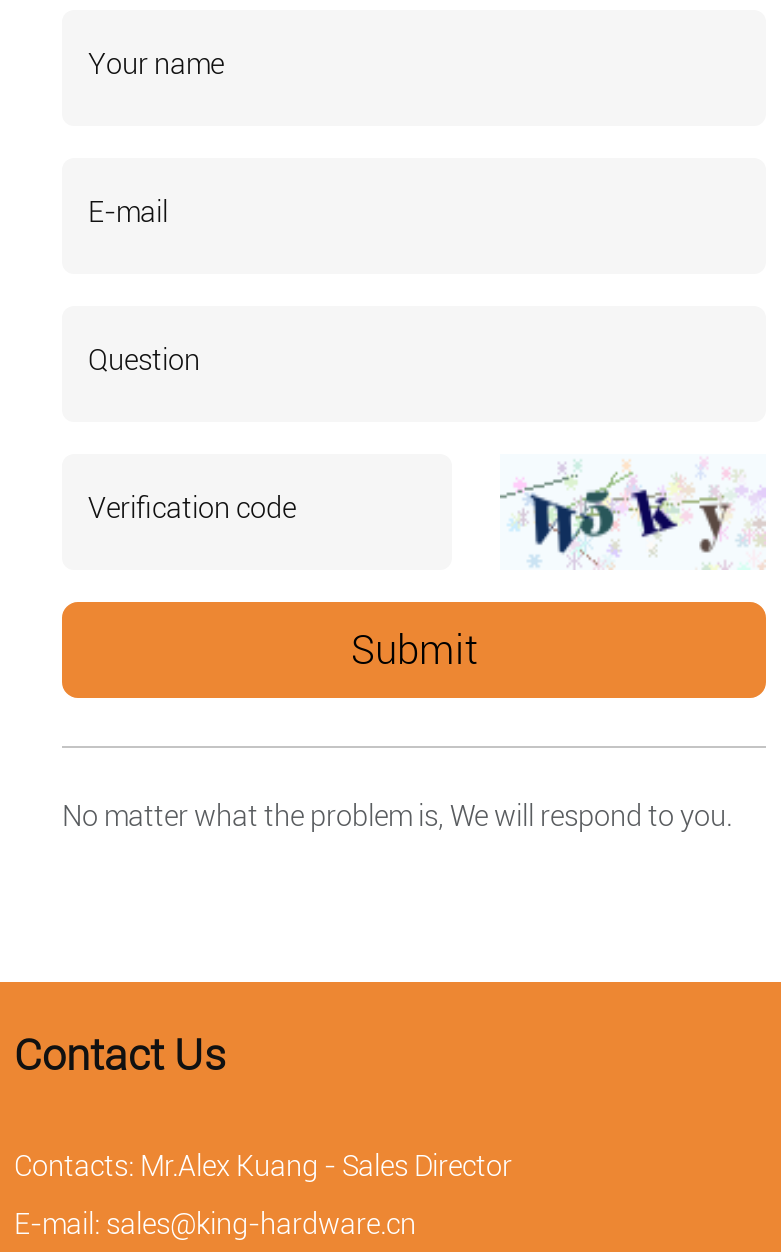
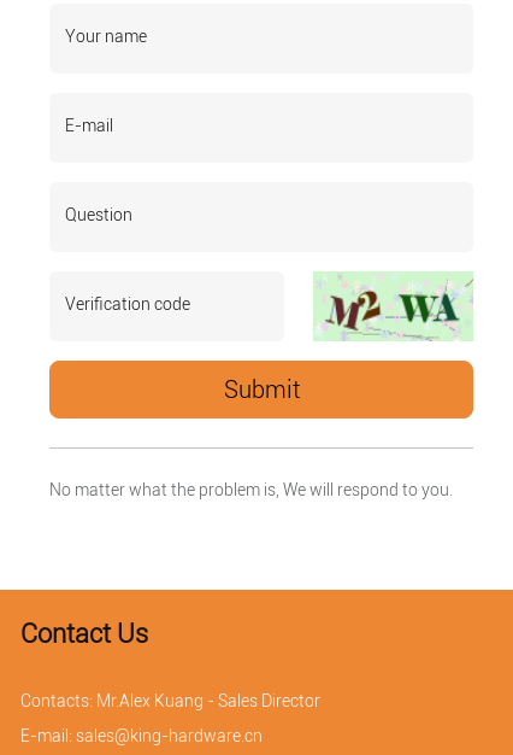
- [image]
+ [image]
